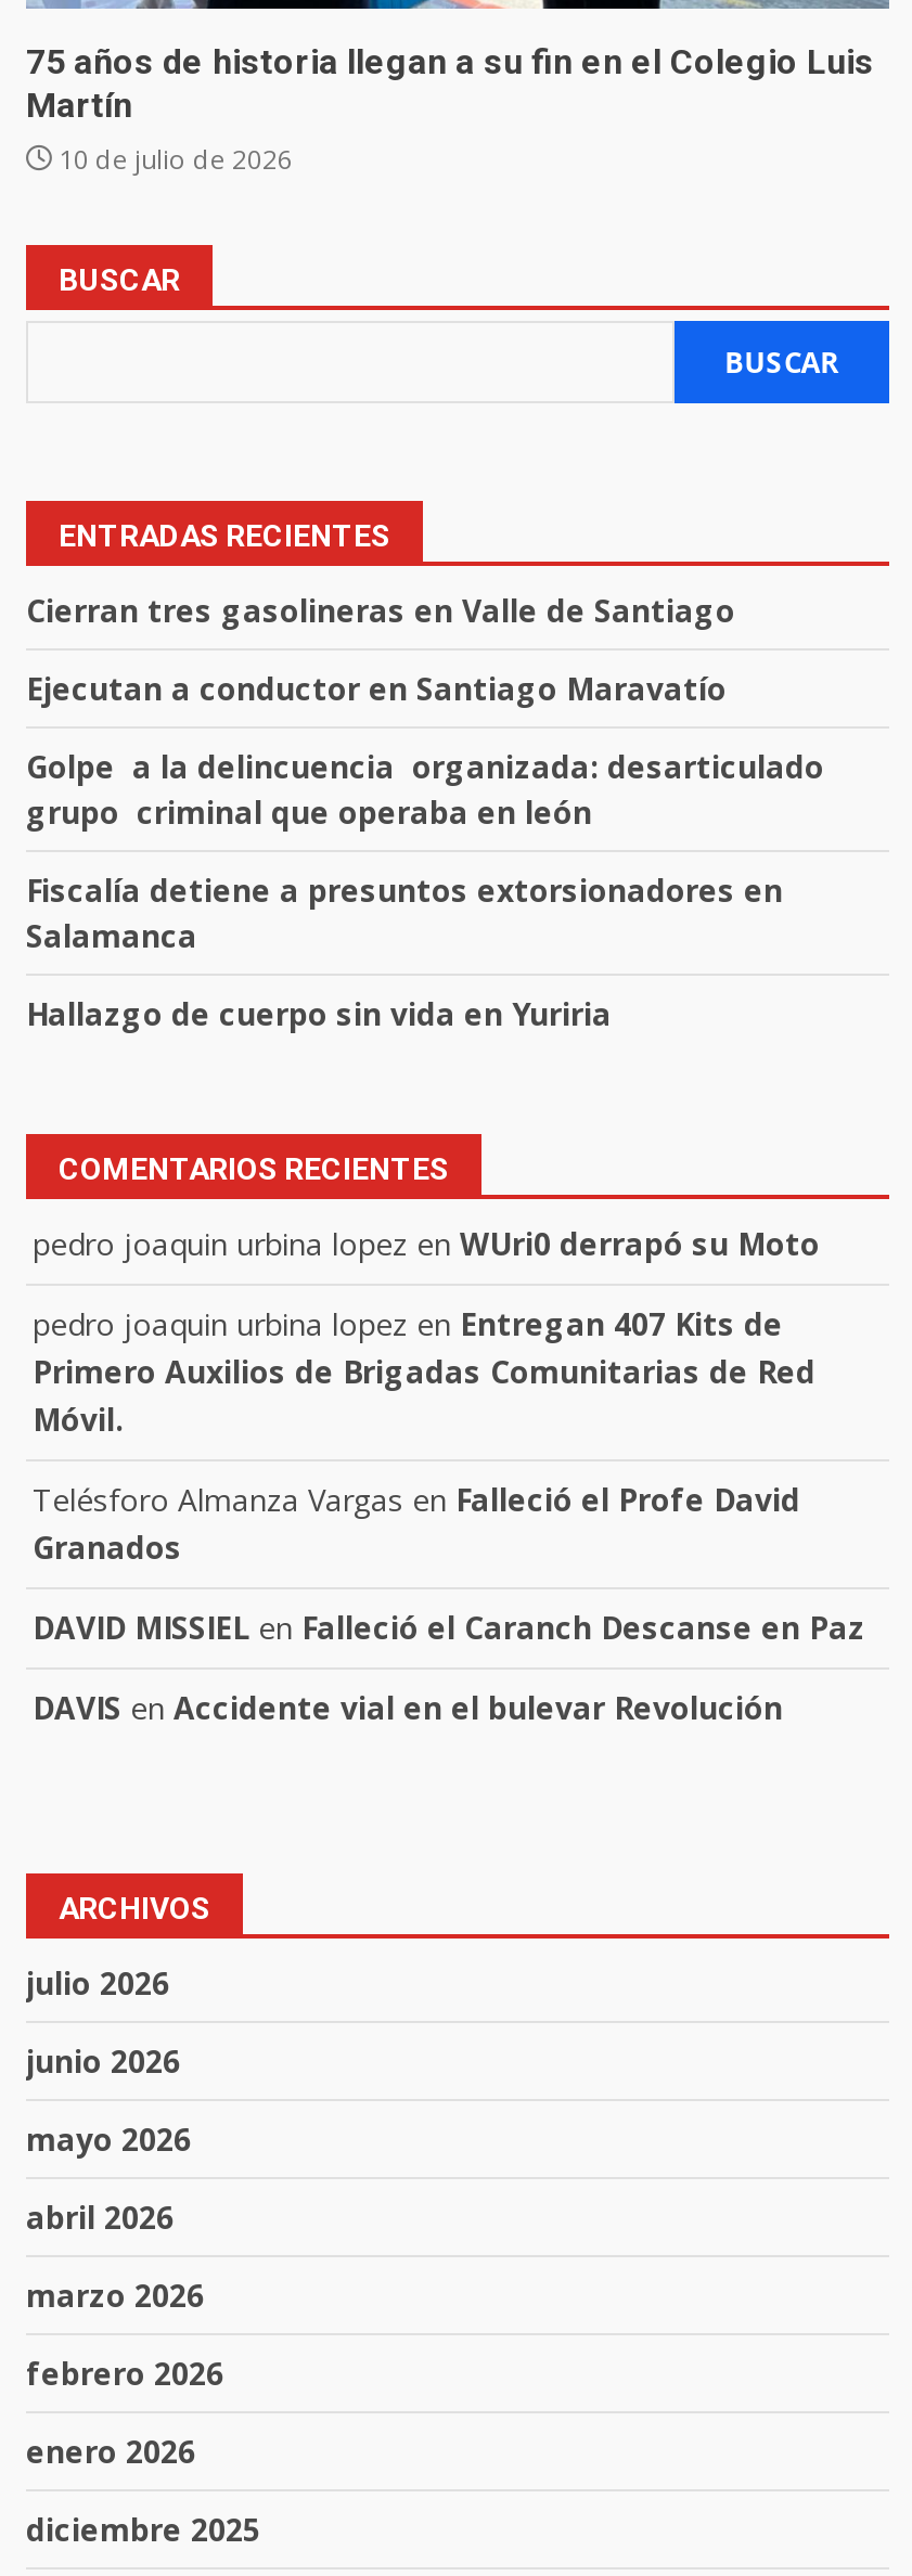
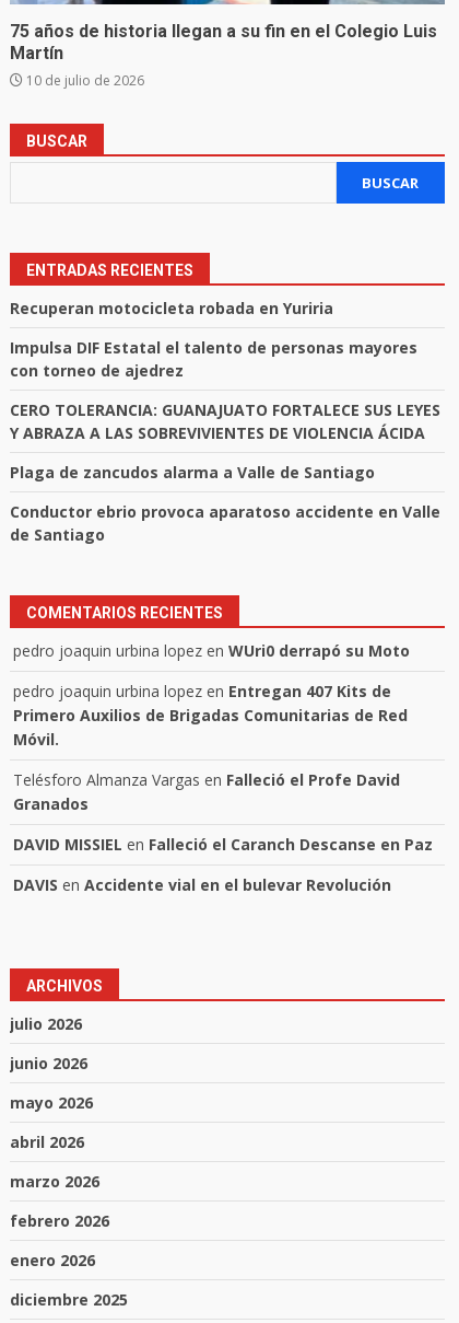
- Cierran tres gasolineras en Valle de Santiago
+ Recuperan motocicleta robada en Yuriria

- Ejecutan a conductor en Santiago Maravatío
+ Impulsa DIF Estatal el talento de personas mayores
+ con torneo de ajedrez

- Golpe a la delincuencia organizada: desarticulado
- grupo criminal que operaba en león
+ CERO TOLERANCIA: GUANAJUATO FORTALECE SUS LEYES
+ Y ABRAZA A LAS SOBREVIVIENTES DE VIOLENCIA ÁCIDA

- Fiscalía detiene a presuntos extorsionadores en
- Salamanca
+ Plaga de zancudos alarma a Valle de Santiago

- Hallazgo de cuerpo sin vida en Yuriria
+ Conductor ebrio provoca aparatoso accidente en Valle
+ de Santiago
